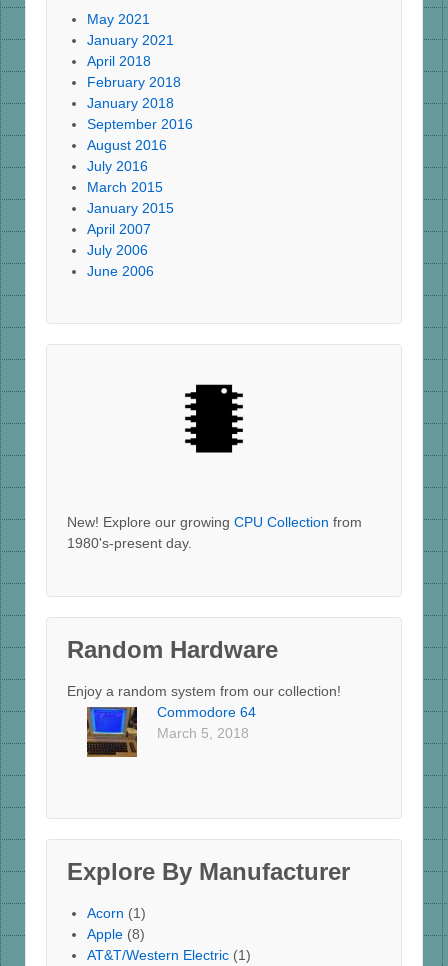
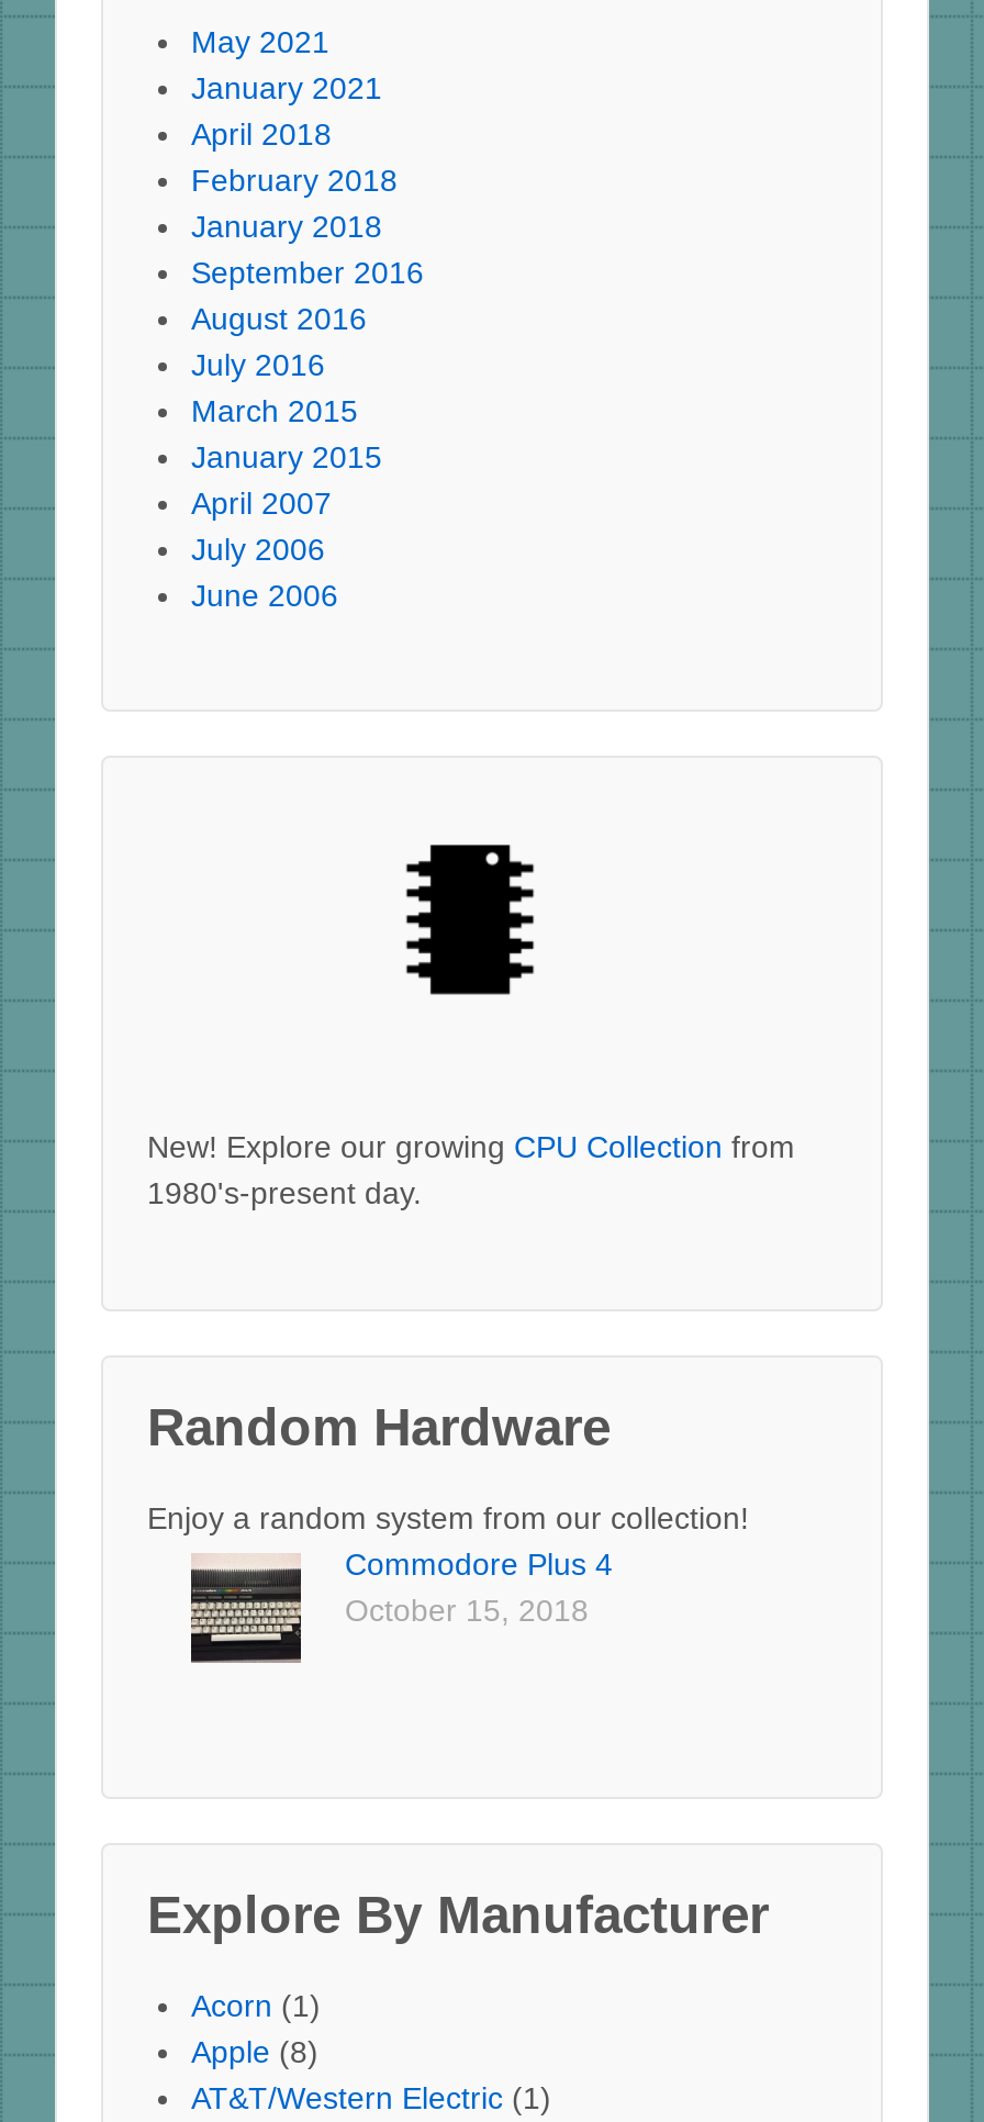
- [image]
- Commodore 64
- March 5, 2018
+ [image]
+ Commodore Plus 4
+ October 15, 2018
